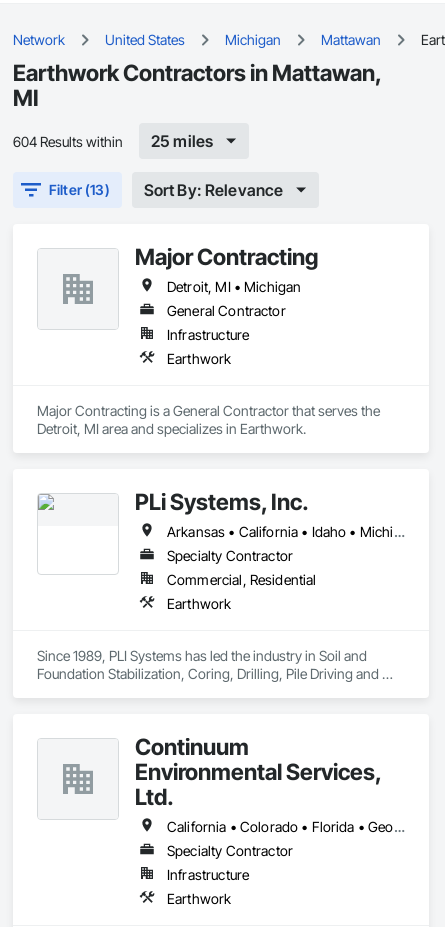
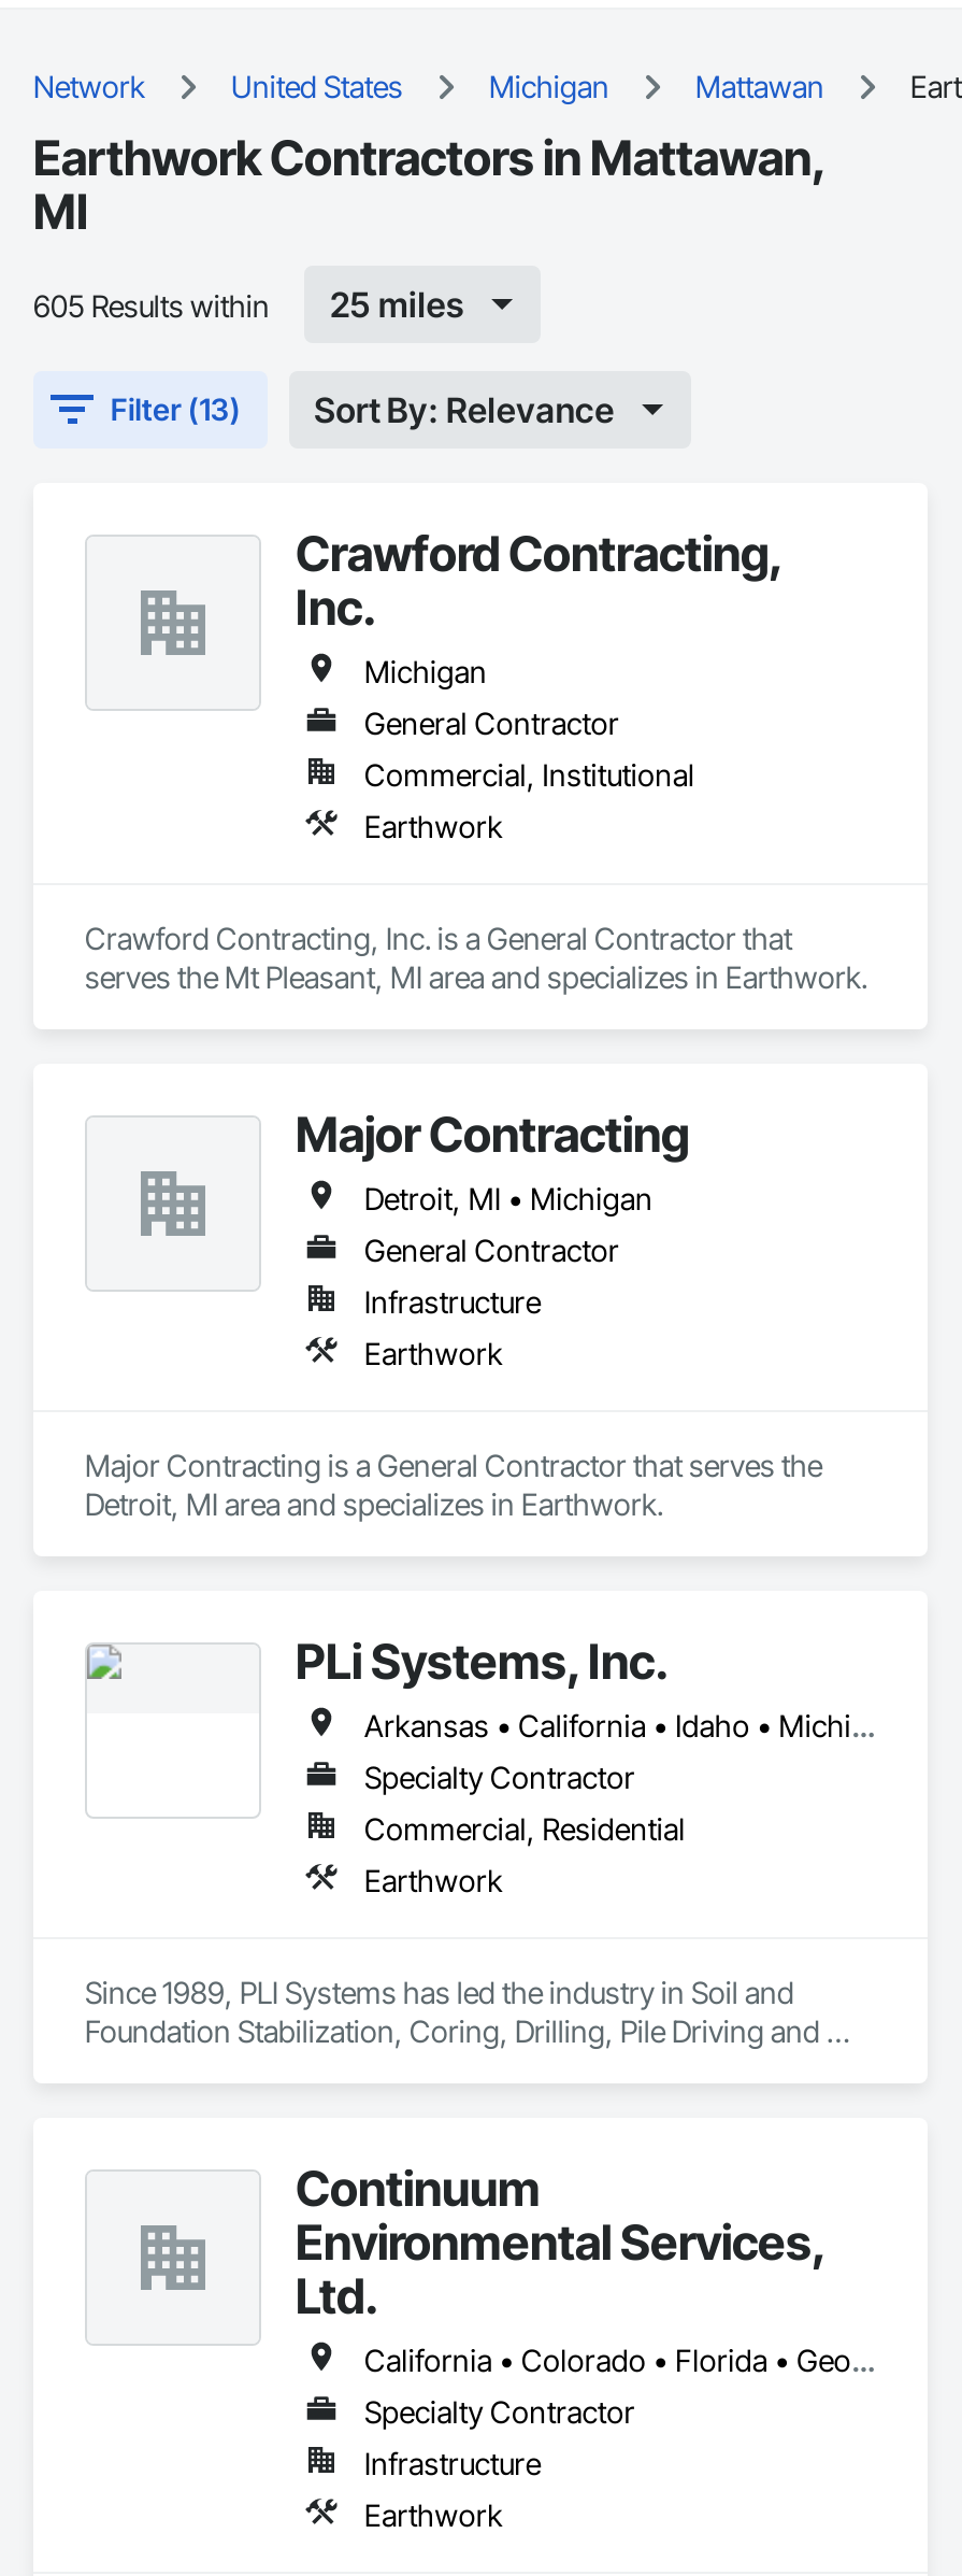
- 604 Results within
+ 605 Results within

+ Crawford Contracting,
+ Inc.
+ Michigan
+ General Contractor
+ Commercial, Institutional
+ Earthwork
+ Crawford Contracting, Inc. is a General Contractor that
+ serves the Mt Pleasant, MI area and specializes in Earthwork.
